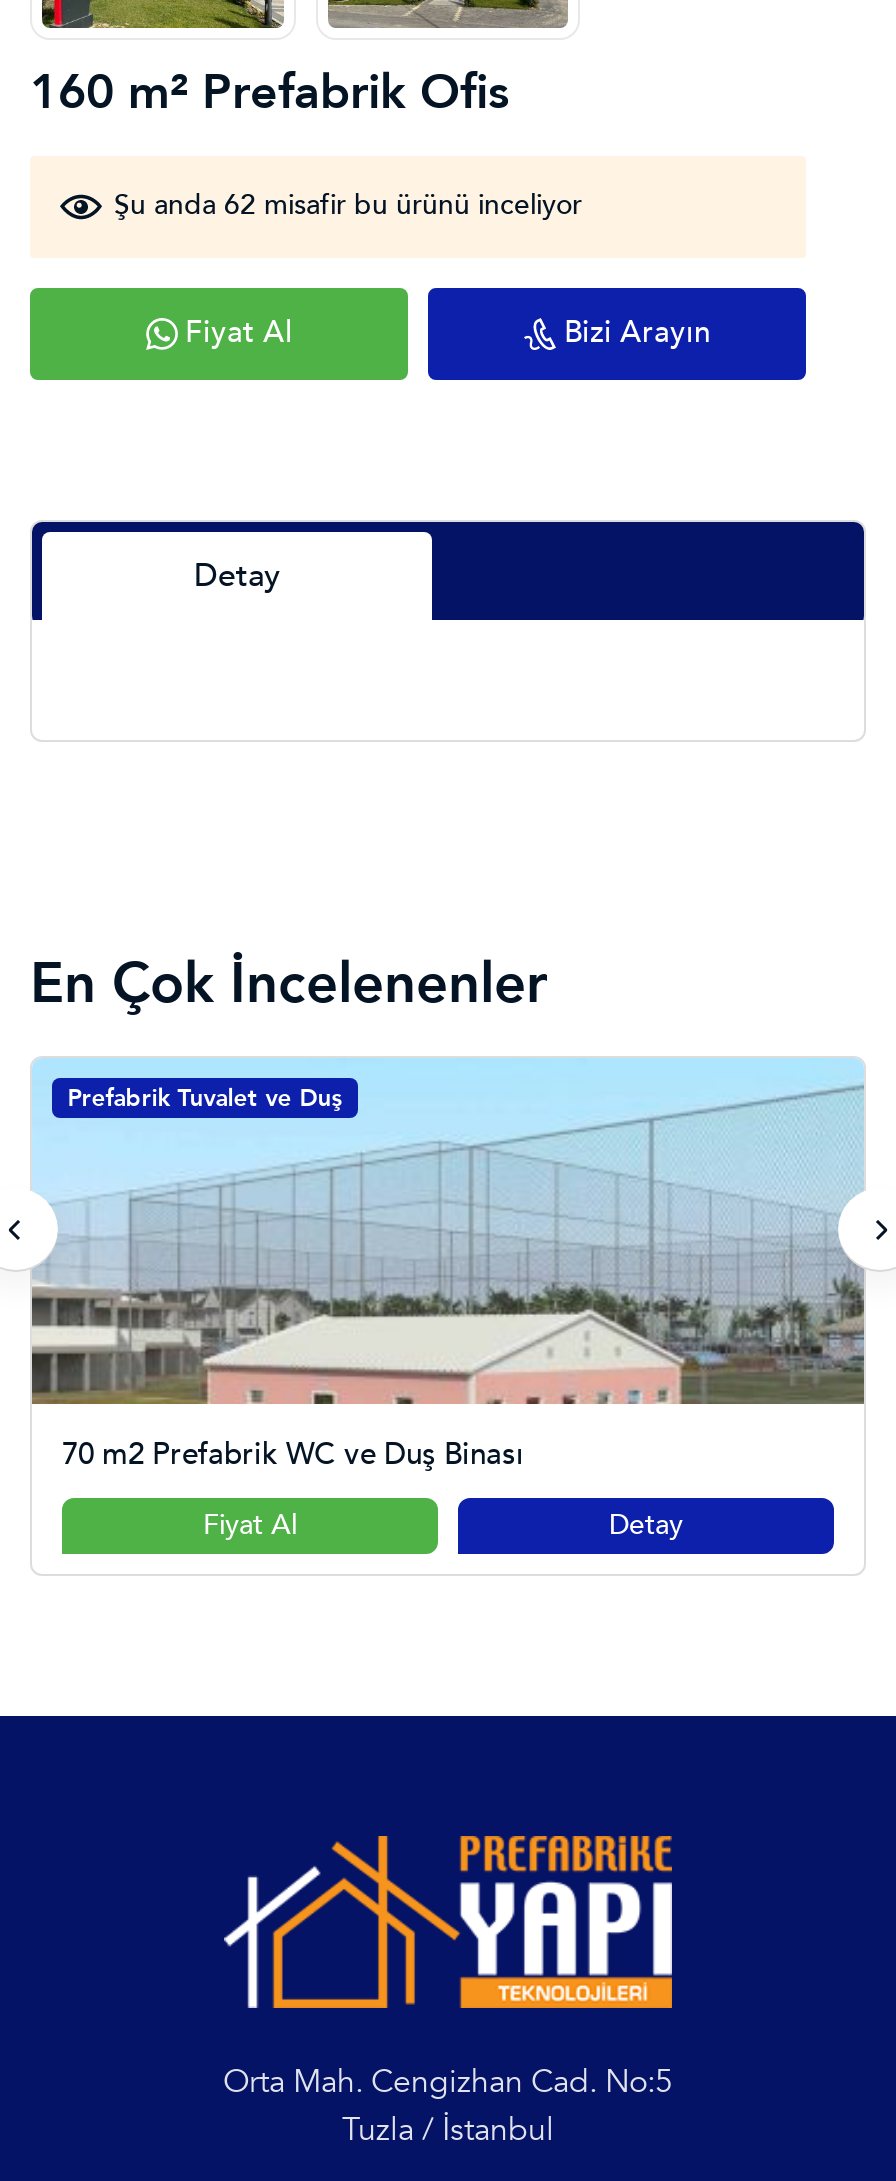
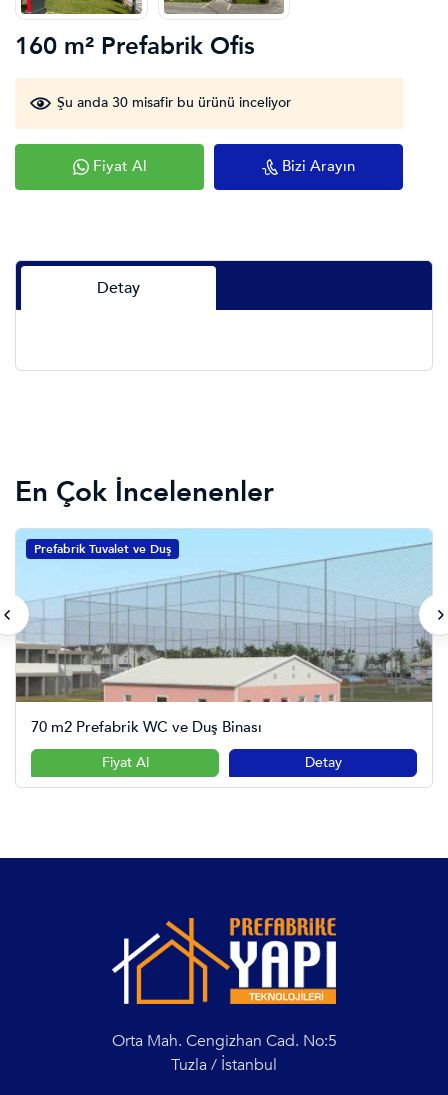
- Şu anda 62 misafir bu ürünü inceliyor
+ Şu anda 30 misafir bu ürünü inceliyor
